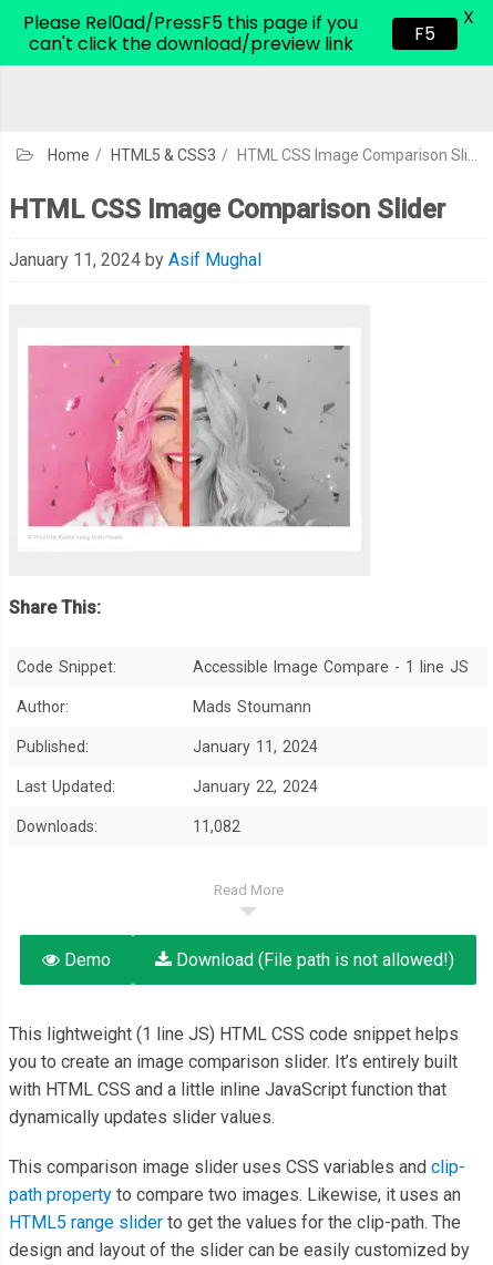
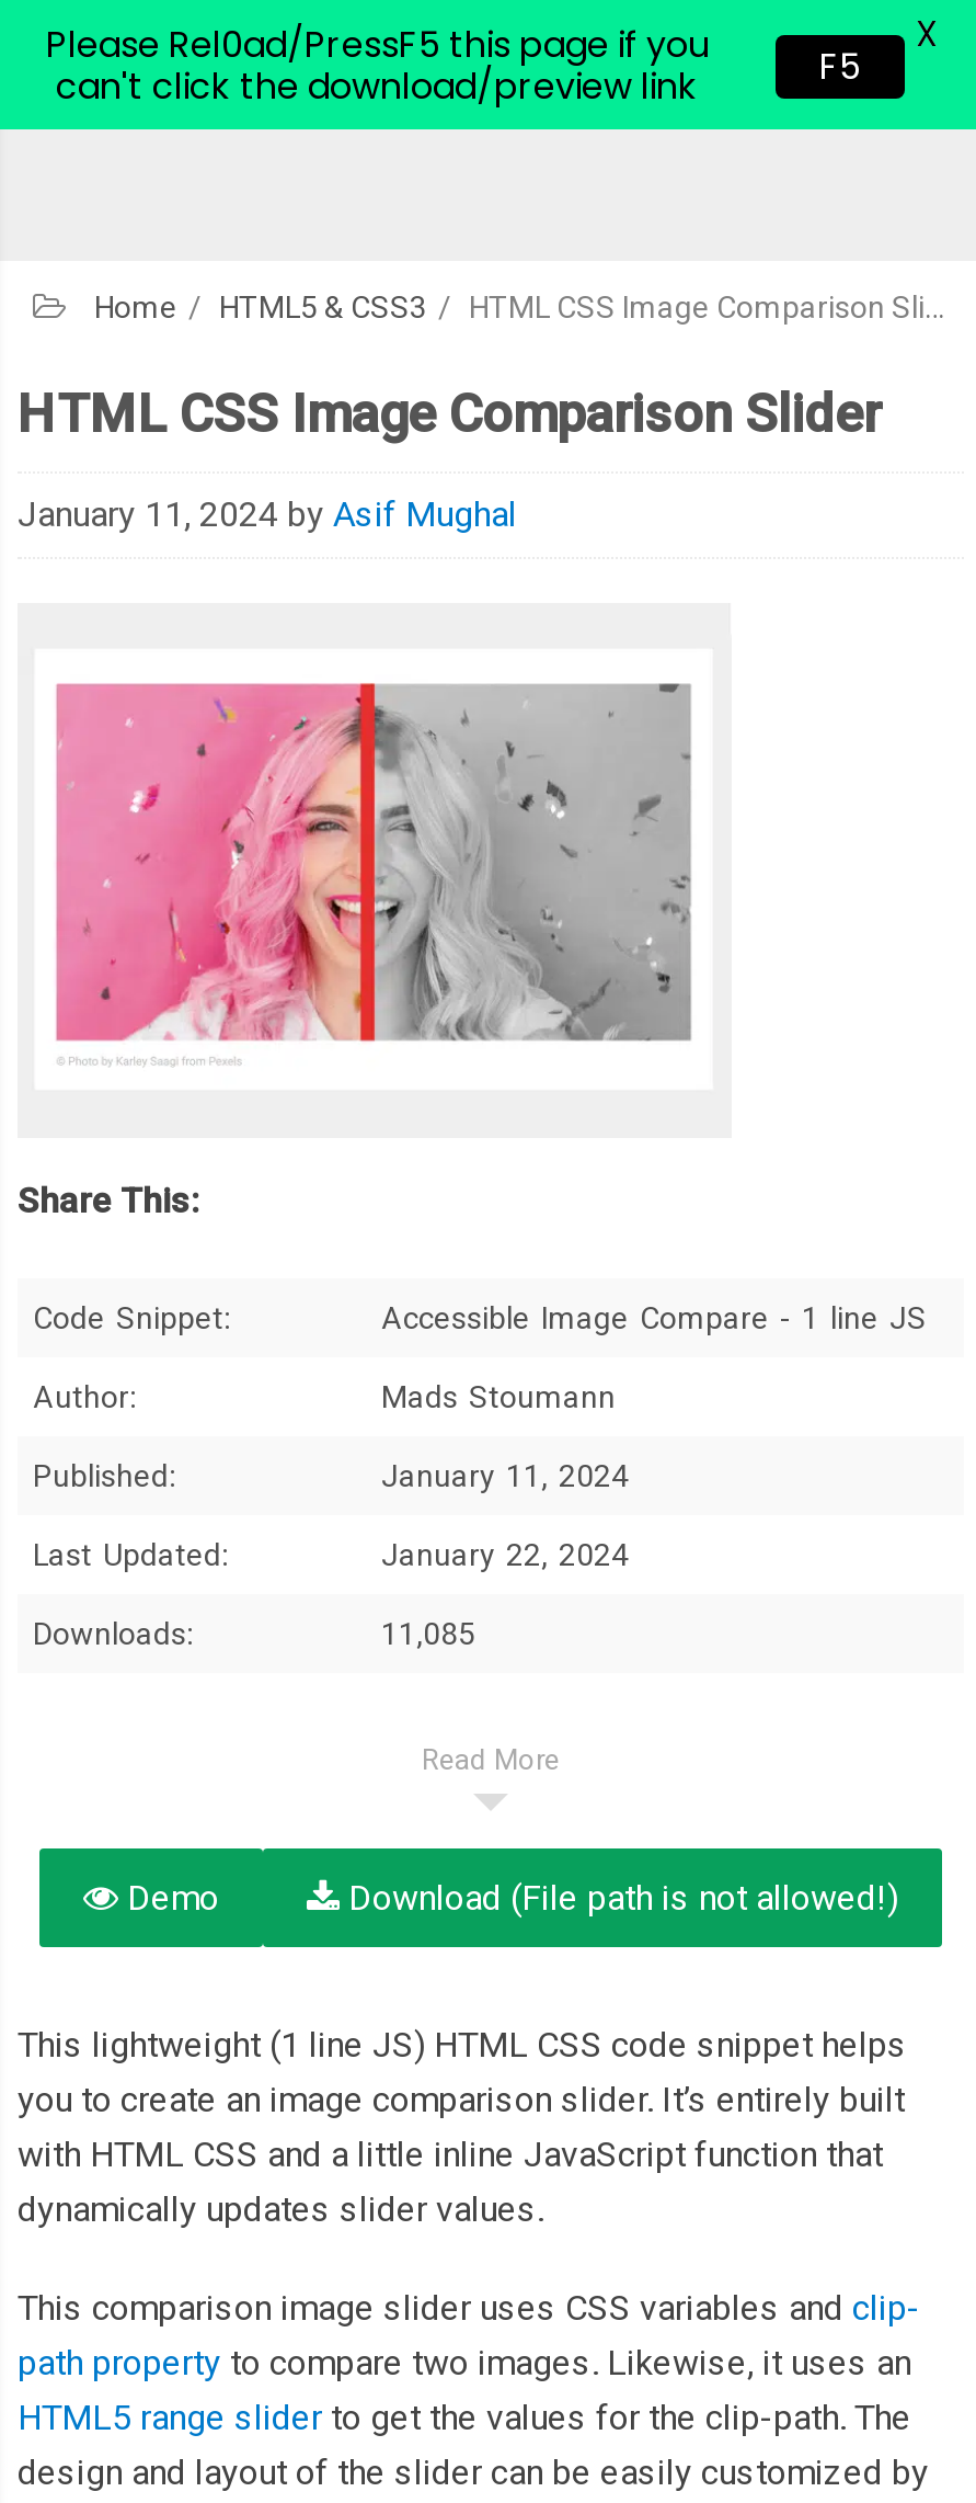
- 11,082
+ 11,085
